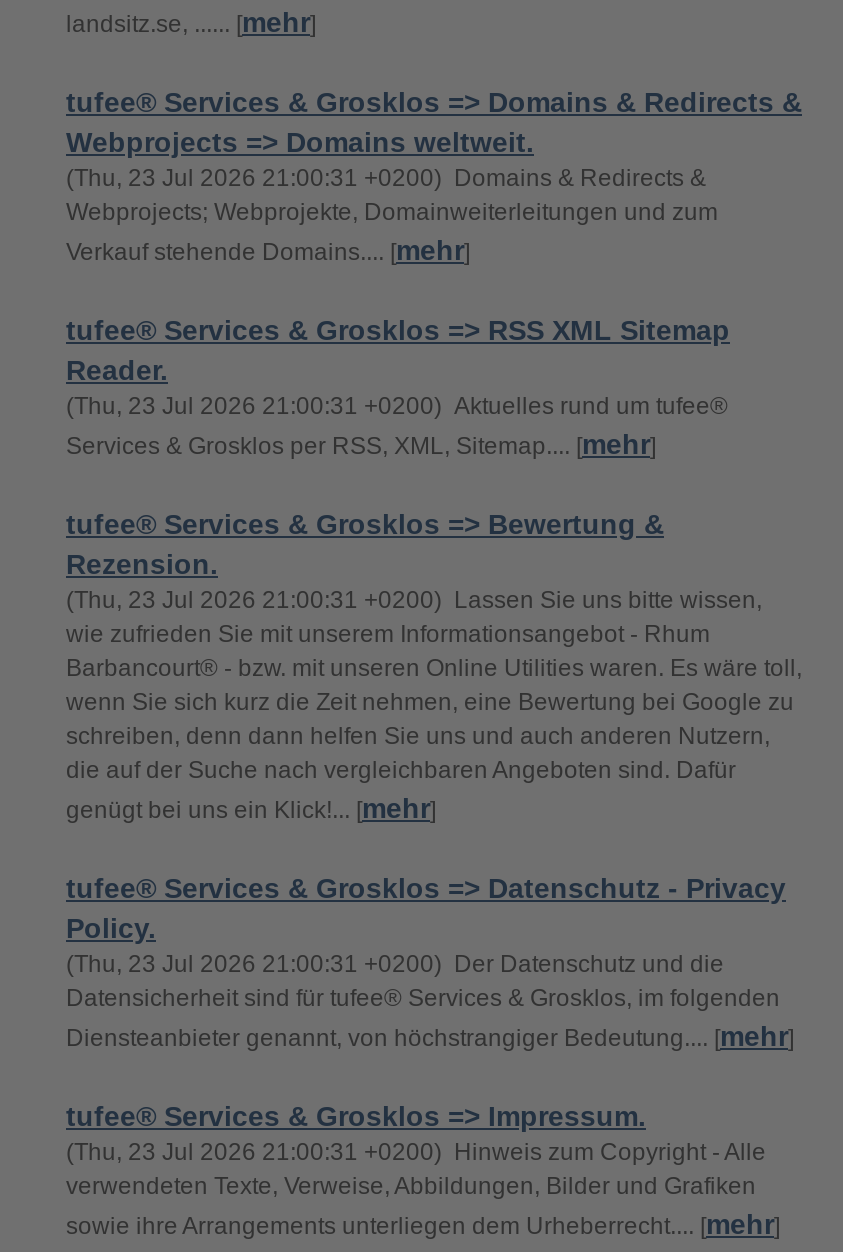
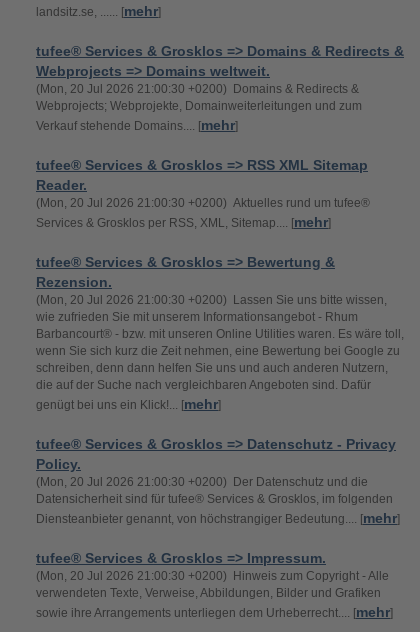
- (Thu, 23 Jul 2026 21:00:31 +0200) Domains & Redirects &
+ (Mon, 20 Jul 2026 21:00:30 +0200) Domains & Redirects &

- (Thu, 23 Jul 2026 21:00:31 +0200) Aktuelles rund um tufee®
+ (Mon, 20 Jul 2026 21:00:30 +0200) Aktuelles rund um tufee®

- (Thu, 23 Jul 2026 21:00:31 +0200) Lassen Sie uns bitte wissen,
+ (Mon, 20 Jul 2026 21:00:30 +0200) Lassen Sie uns bitte wissen,

- (Thu, 23 Jul 2026 21:00:31 +0200) Der Datenschutz und die
+ (Mon, 20 Jul 2026 21:00:30 +0200) Der Datenschutz und die

- (Thu, 23 Jul 2026 21:00:31 +0200) Hinweis zum Copyright - Alle
+ (Mon, 20 Jul 2026 21:00:30 +0200) Hinweis zum Copyright - Alle
